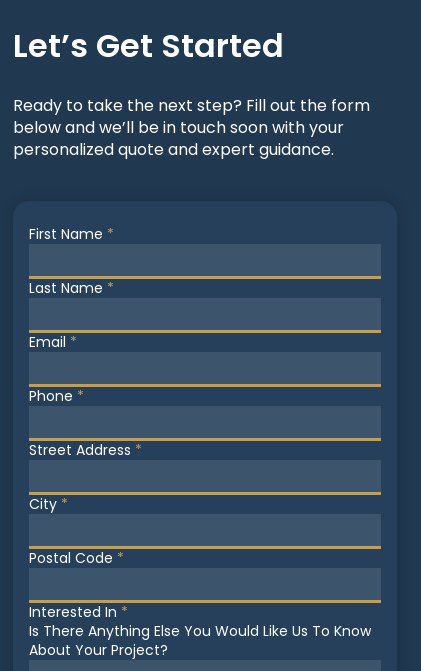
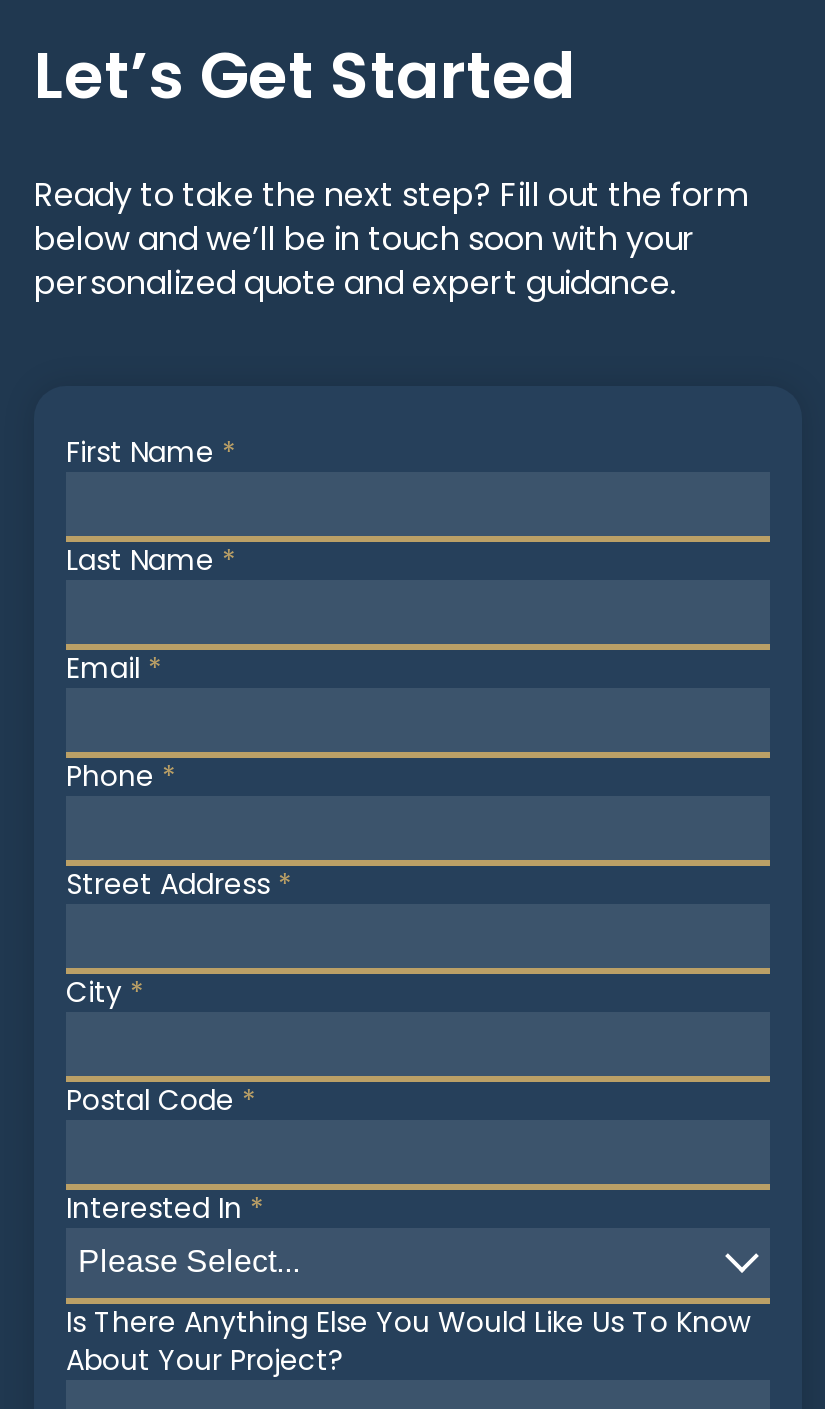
+ Please Select...
